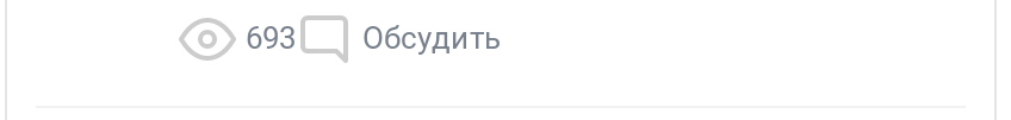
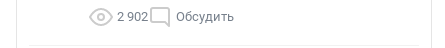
- 693 Обсудить
+ 2 902 Обсудить
